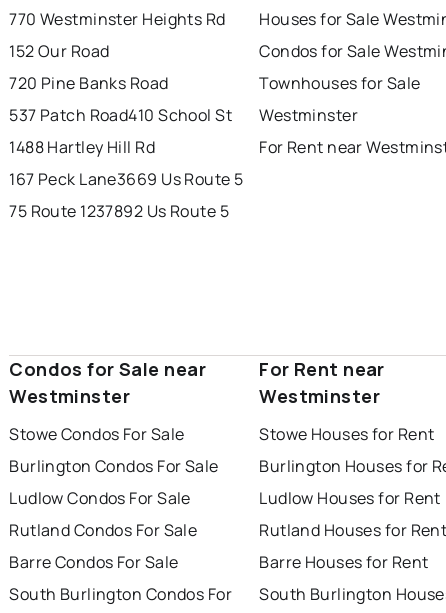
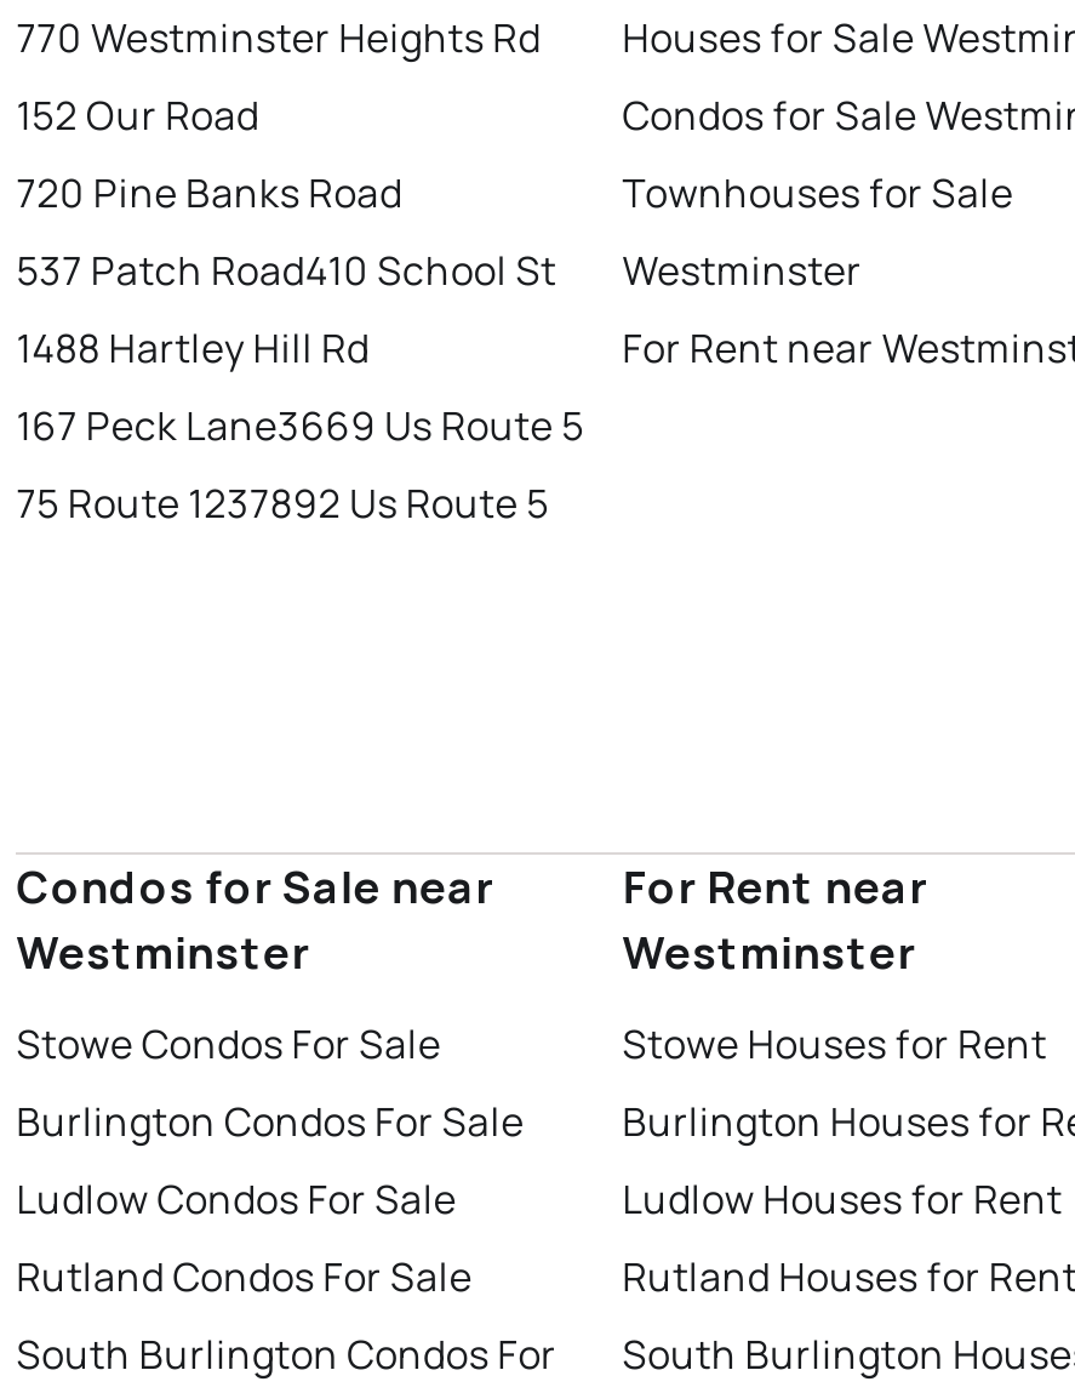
- Barre Condos For Sale

- Barre Houses for Rent
